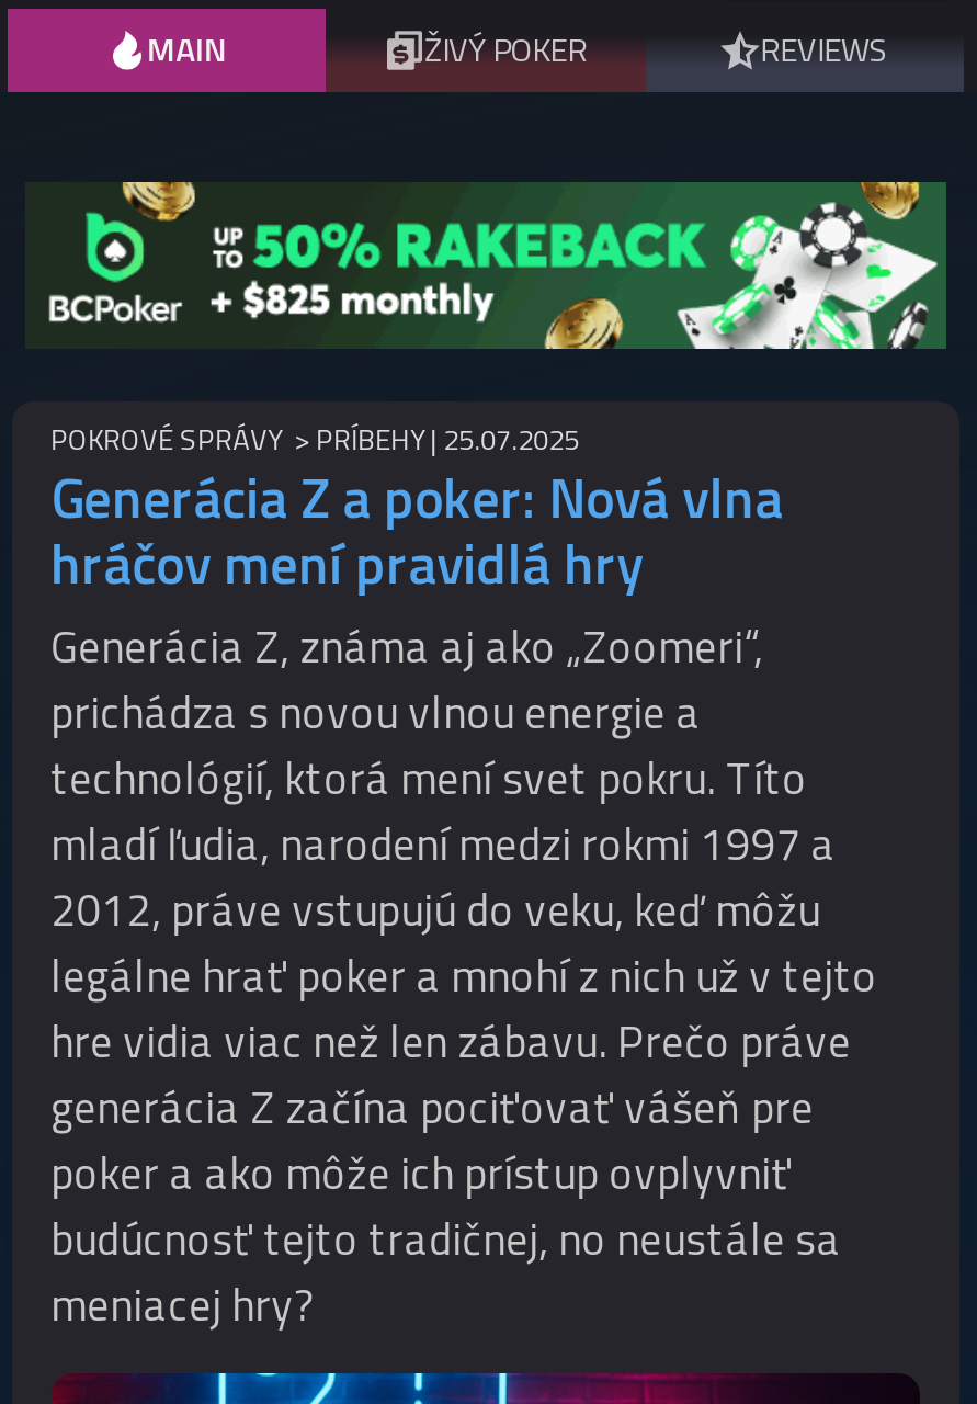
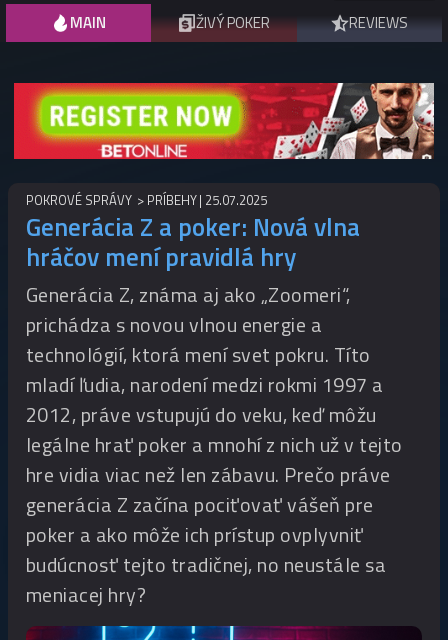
- [image]
+ [image]
